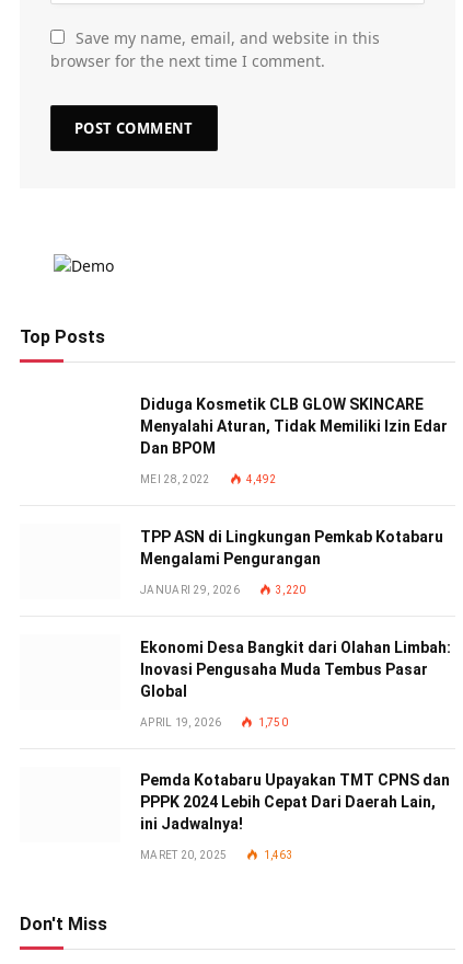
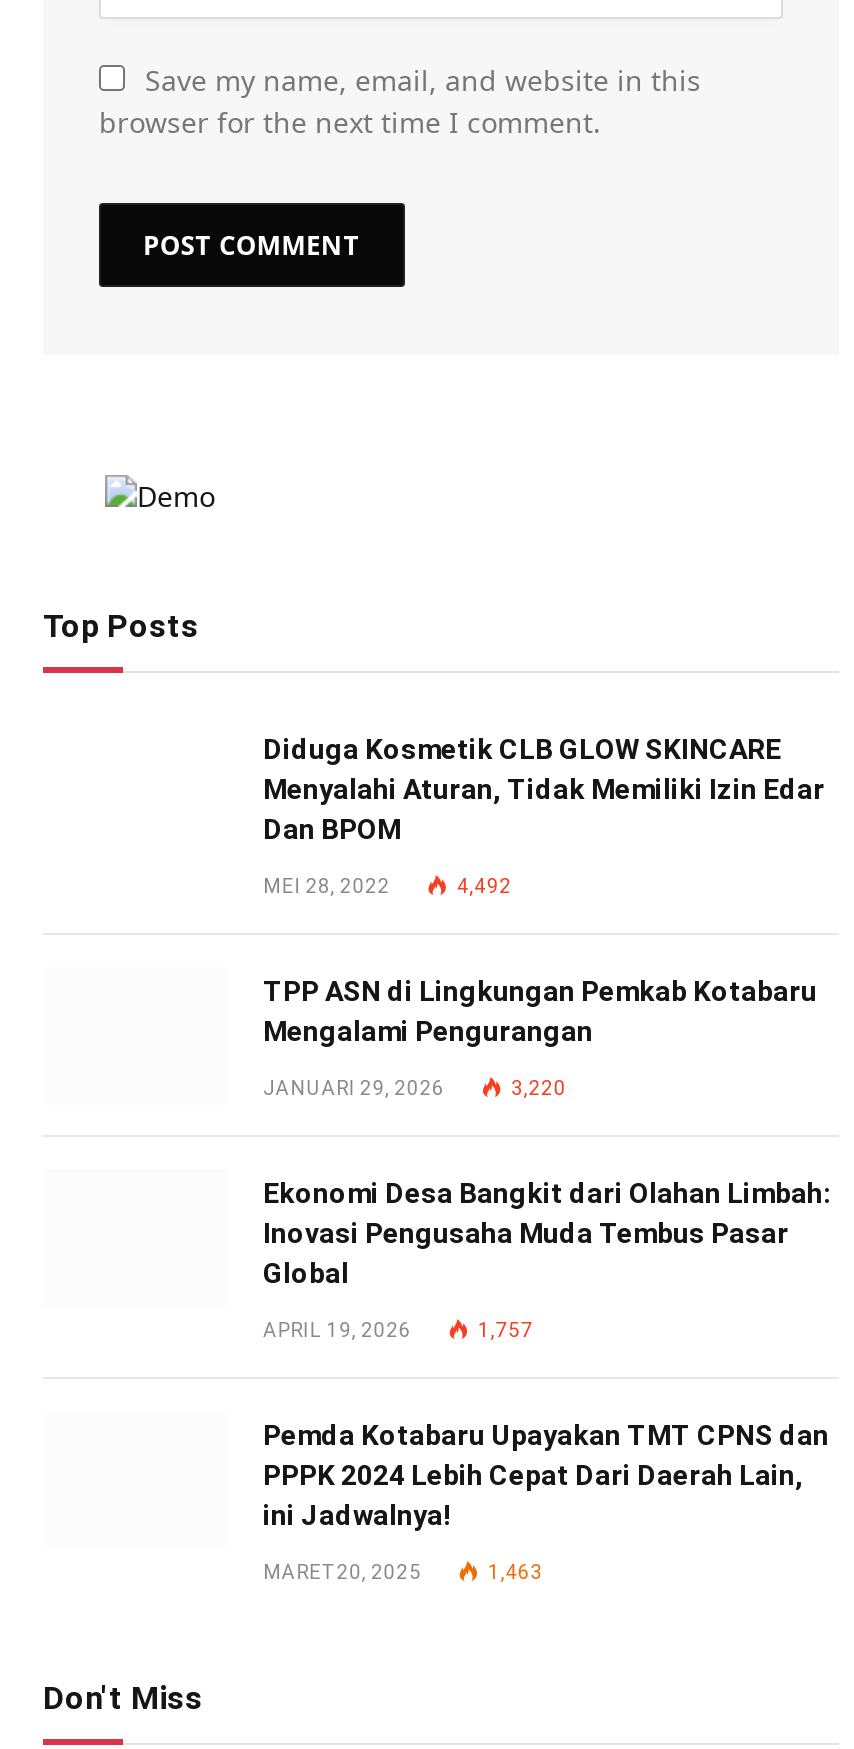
- 1,750
+ 1,757
